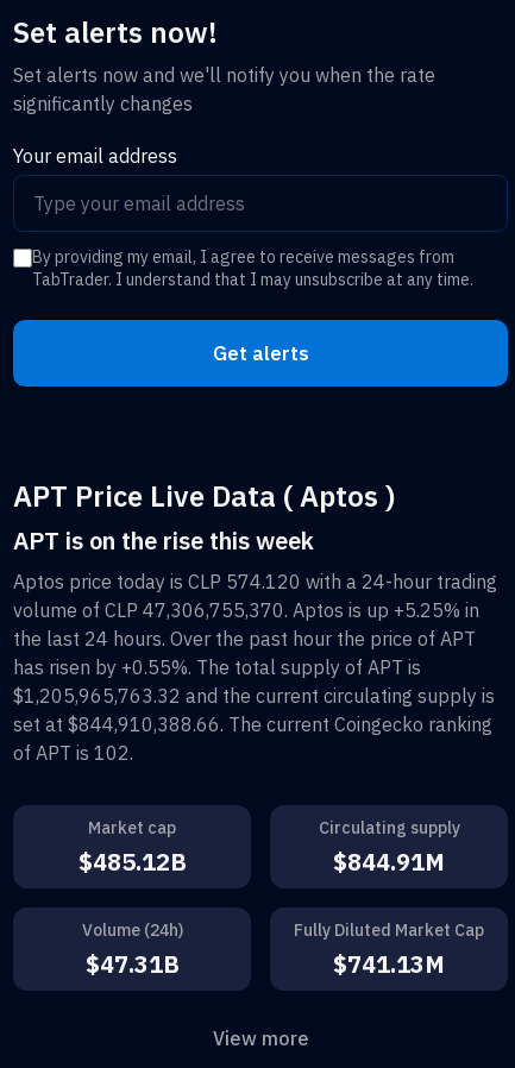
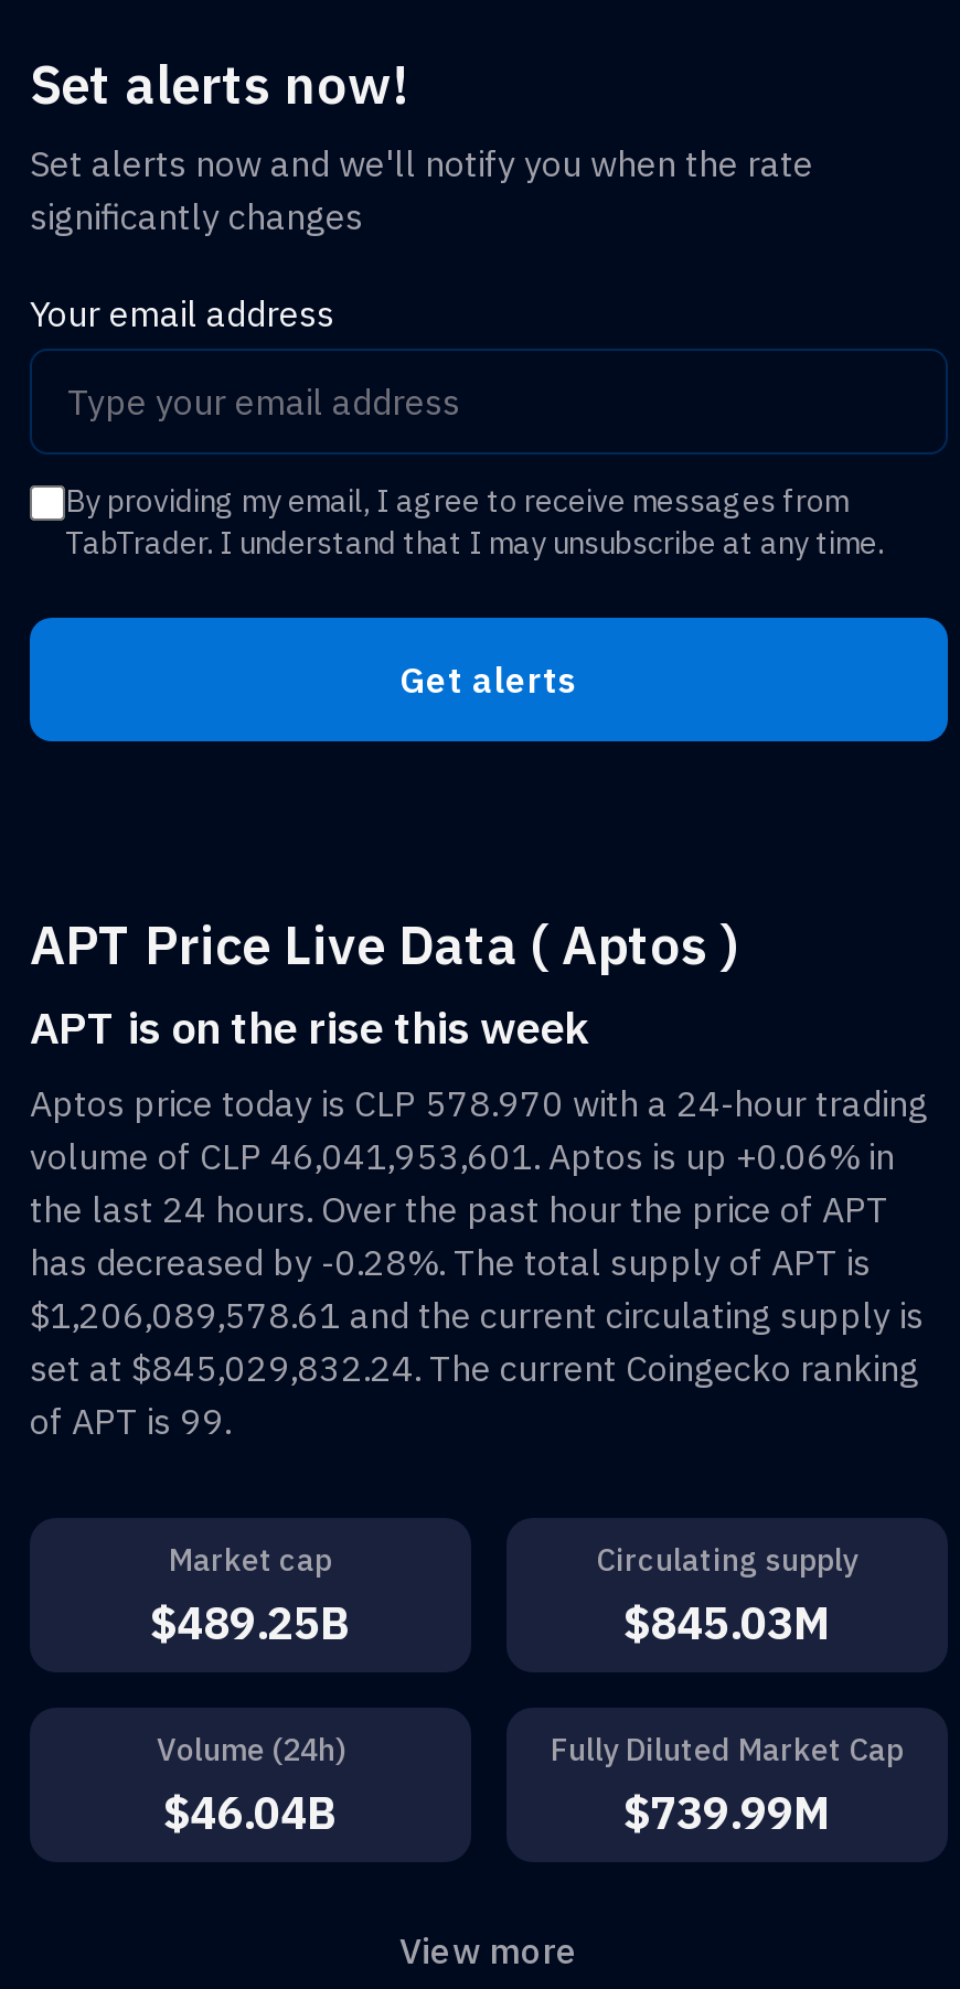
- Aptos price today is CLP 574.120 with a 24-hour trading
+ Aptos price today is CLP 578.970 with a 24-hour trading

- volume of CLP 47,306,755,370. Aptos is up +5.25% in
+ volume of CLP 46,041,953,601. Aptos is up +0.06% in

- has risen by +0.55%. The total supply of APT is
+ has decreased by -0.28%. The total supply of APT is

- $1,205,965,763.32 and the current circulating supply is
+ $1,206,089,578.61 and the current circulating supply is

- set at $844,910,388.66. The current Coingecko ranking
+ set at $845,029,832.24. The current Coingecko ranking

- of APT is 102.
+ of APT is 99.

- $485.12B
+ $489.25B

- $844.91M
+ $845.03M

- $47.31B
+ $46.04B

- $741.13M
+ $739.99M
